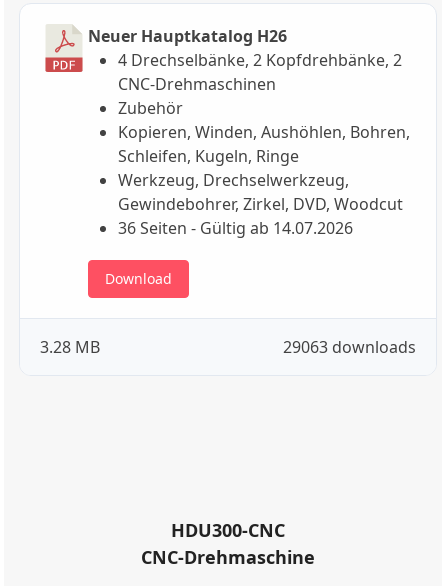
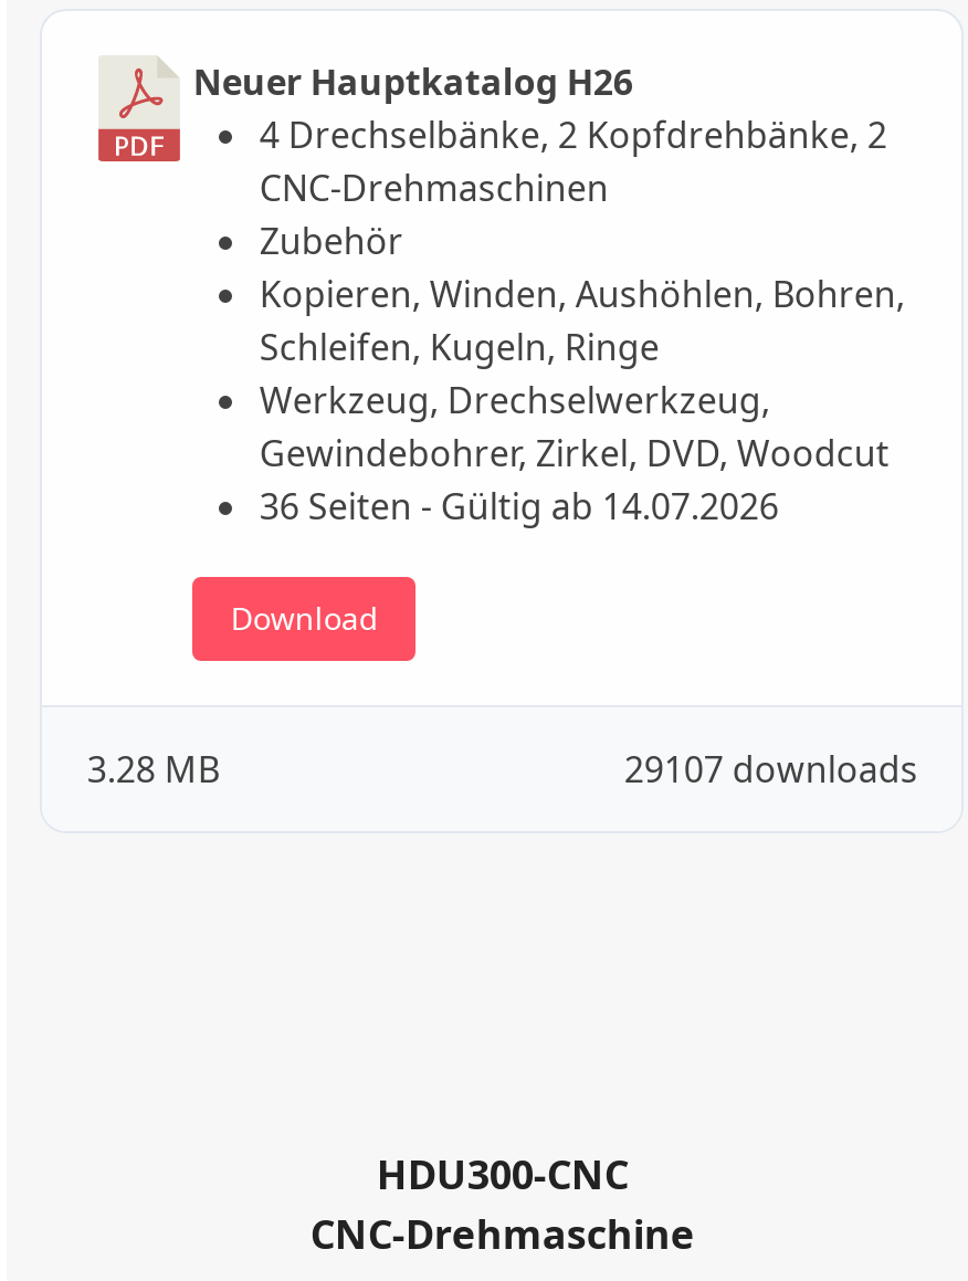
- 29063 downloads
+ 29107 downloads
